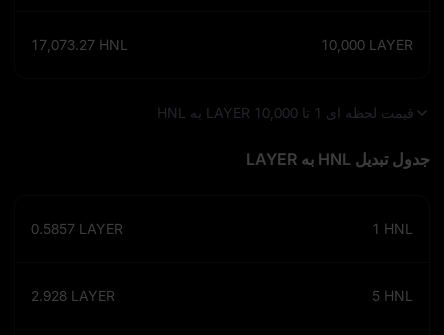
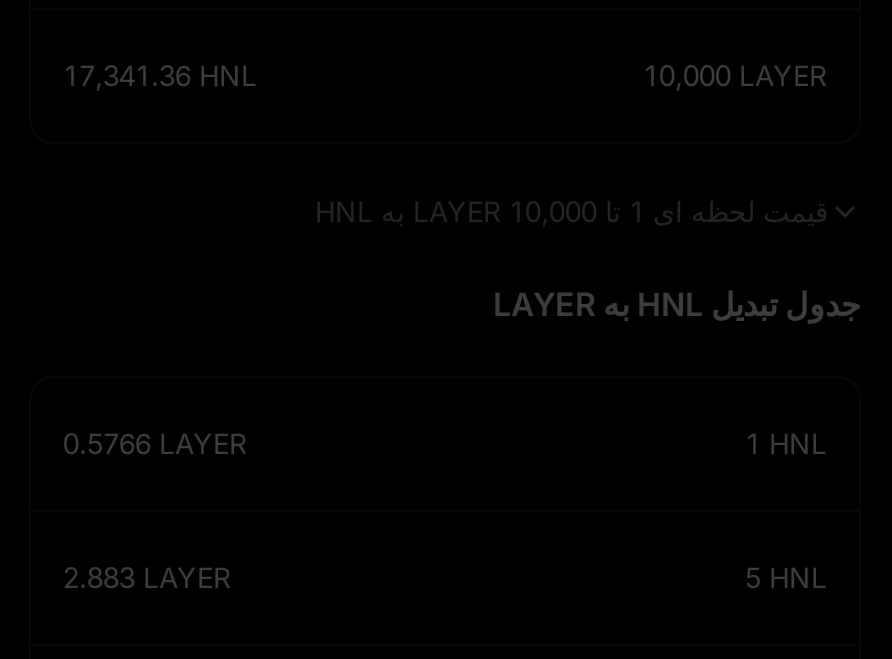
- 17,073.27 HNL
+ 17,341.36 HNL

- 0.5857 LAYER
+ 0.5766 LAYER

- 2.928 LAYER
+ 2.883 LAYER
